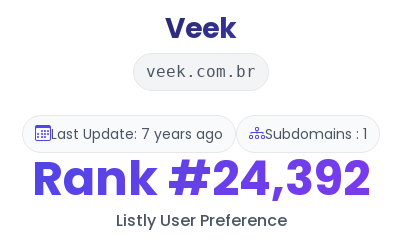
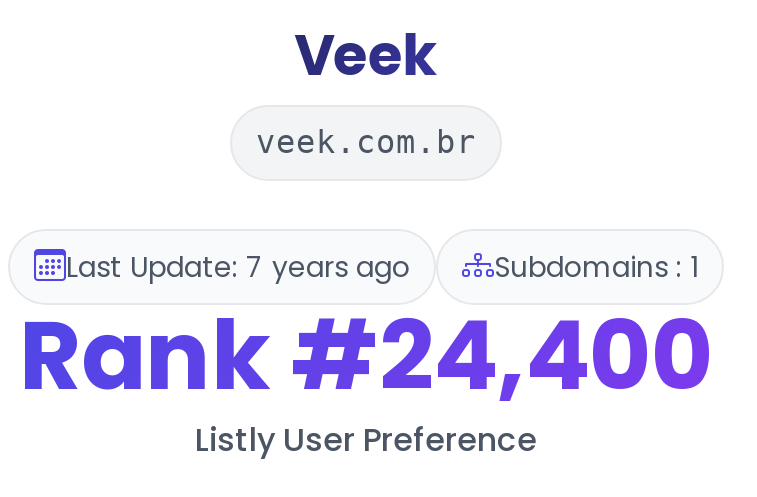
- Rank #24,392
+ Rank #24,400
